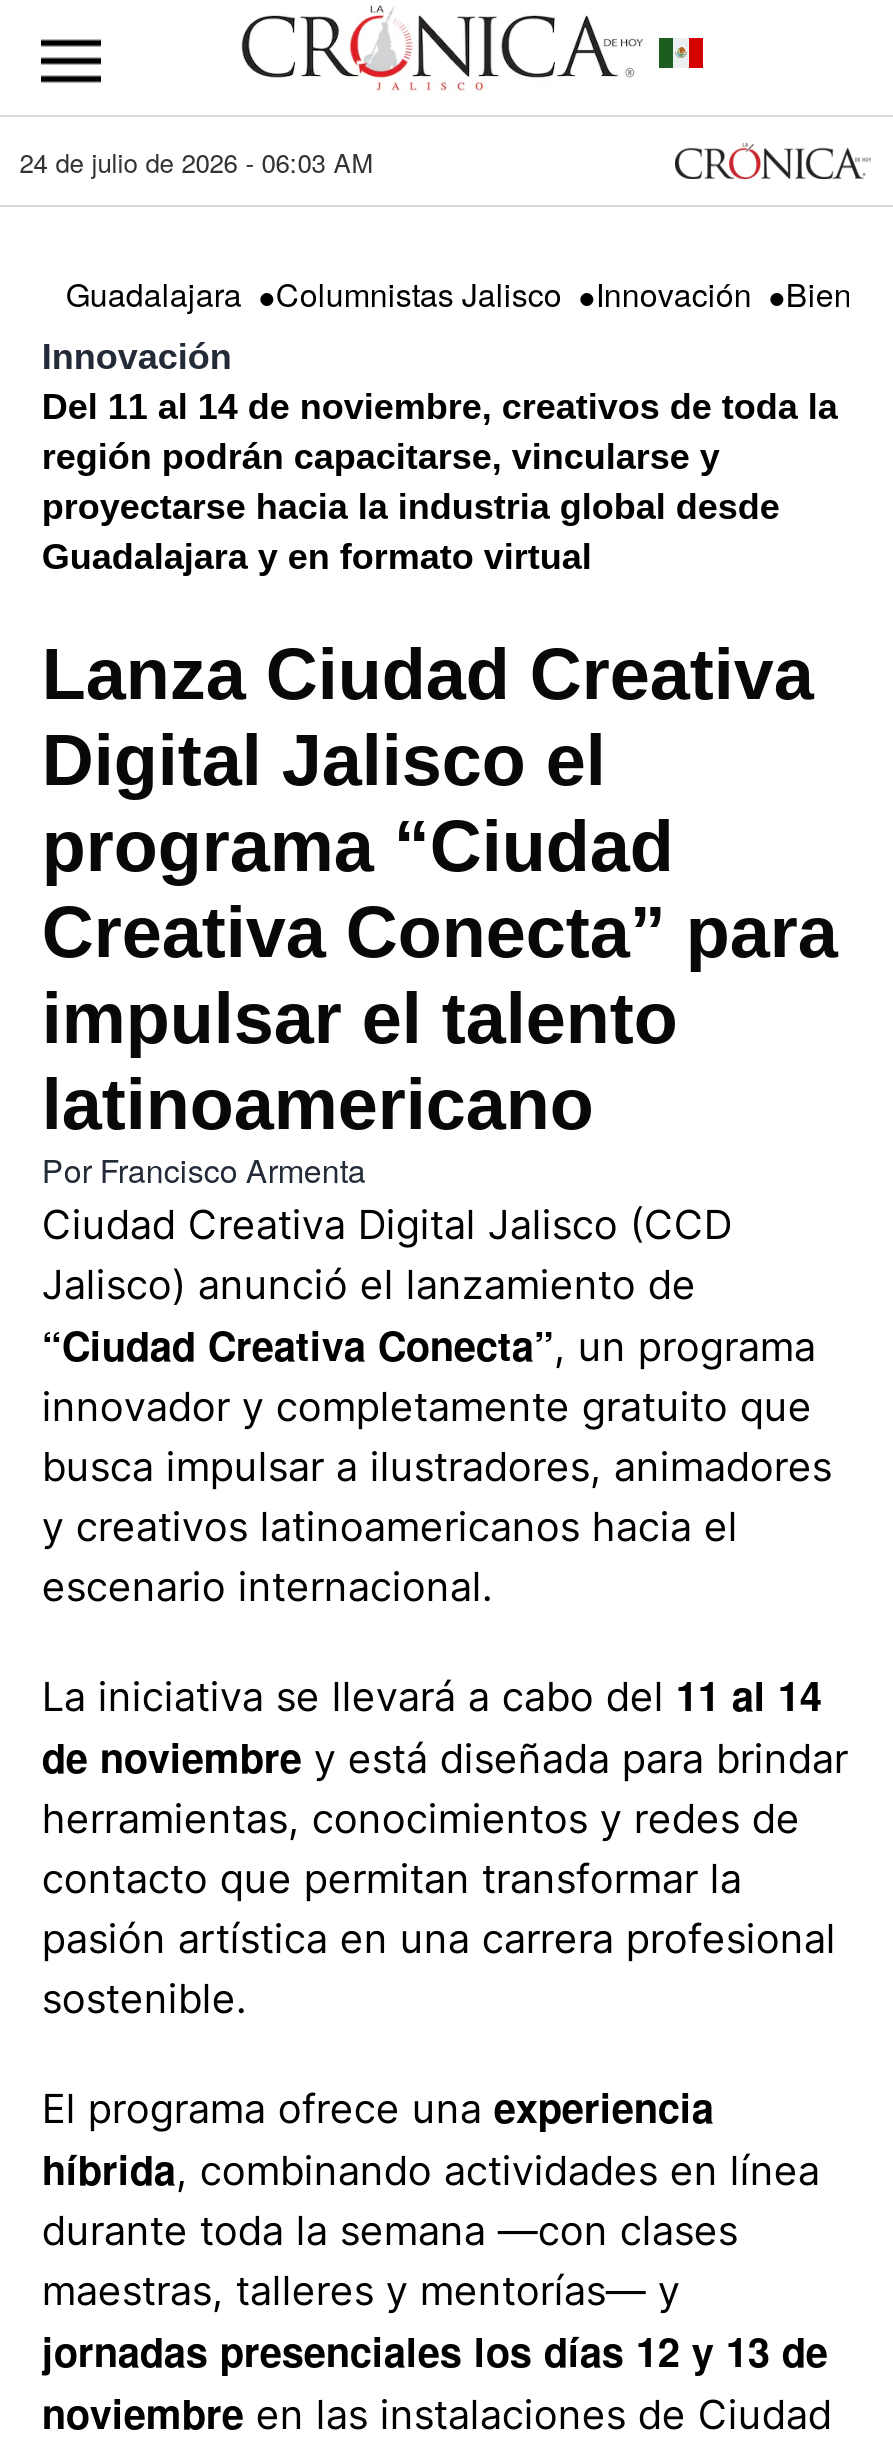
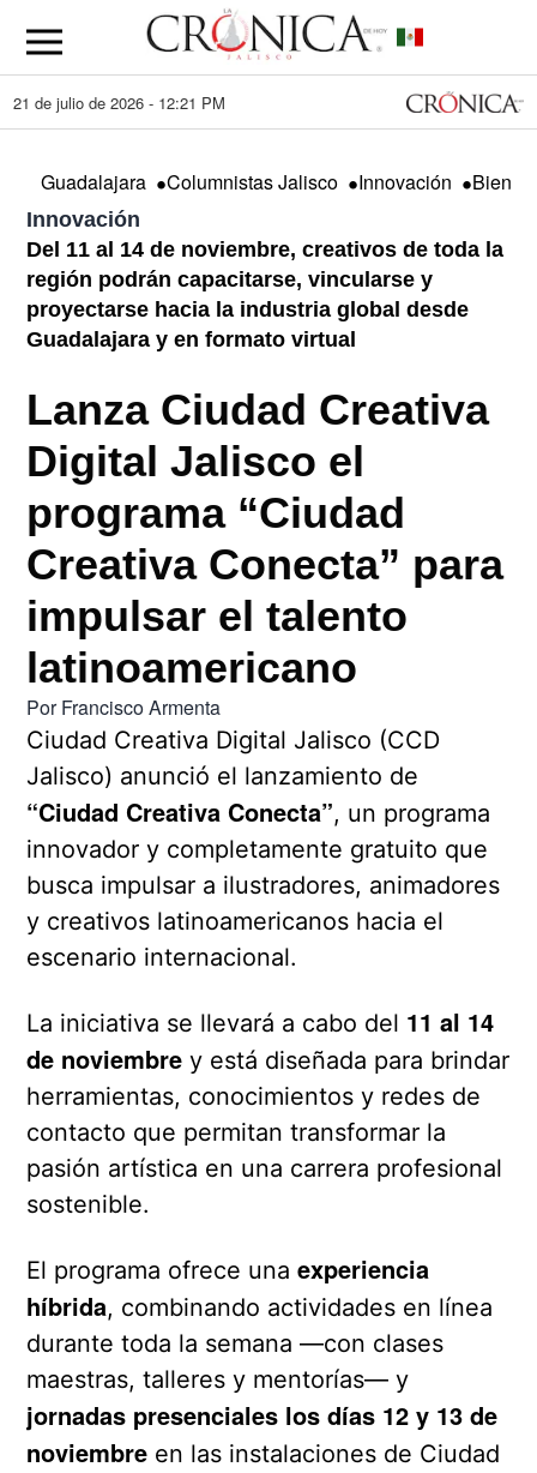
- 24 de julio de 2026 - 06:03 AM
+ 21 de julio de 2026 - 12:21 PM
